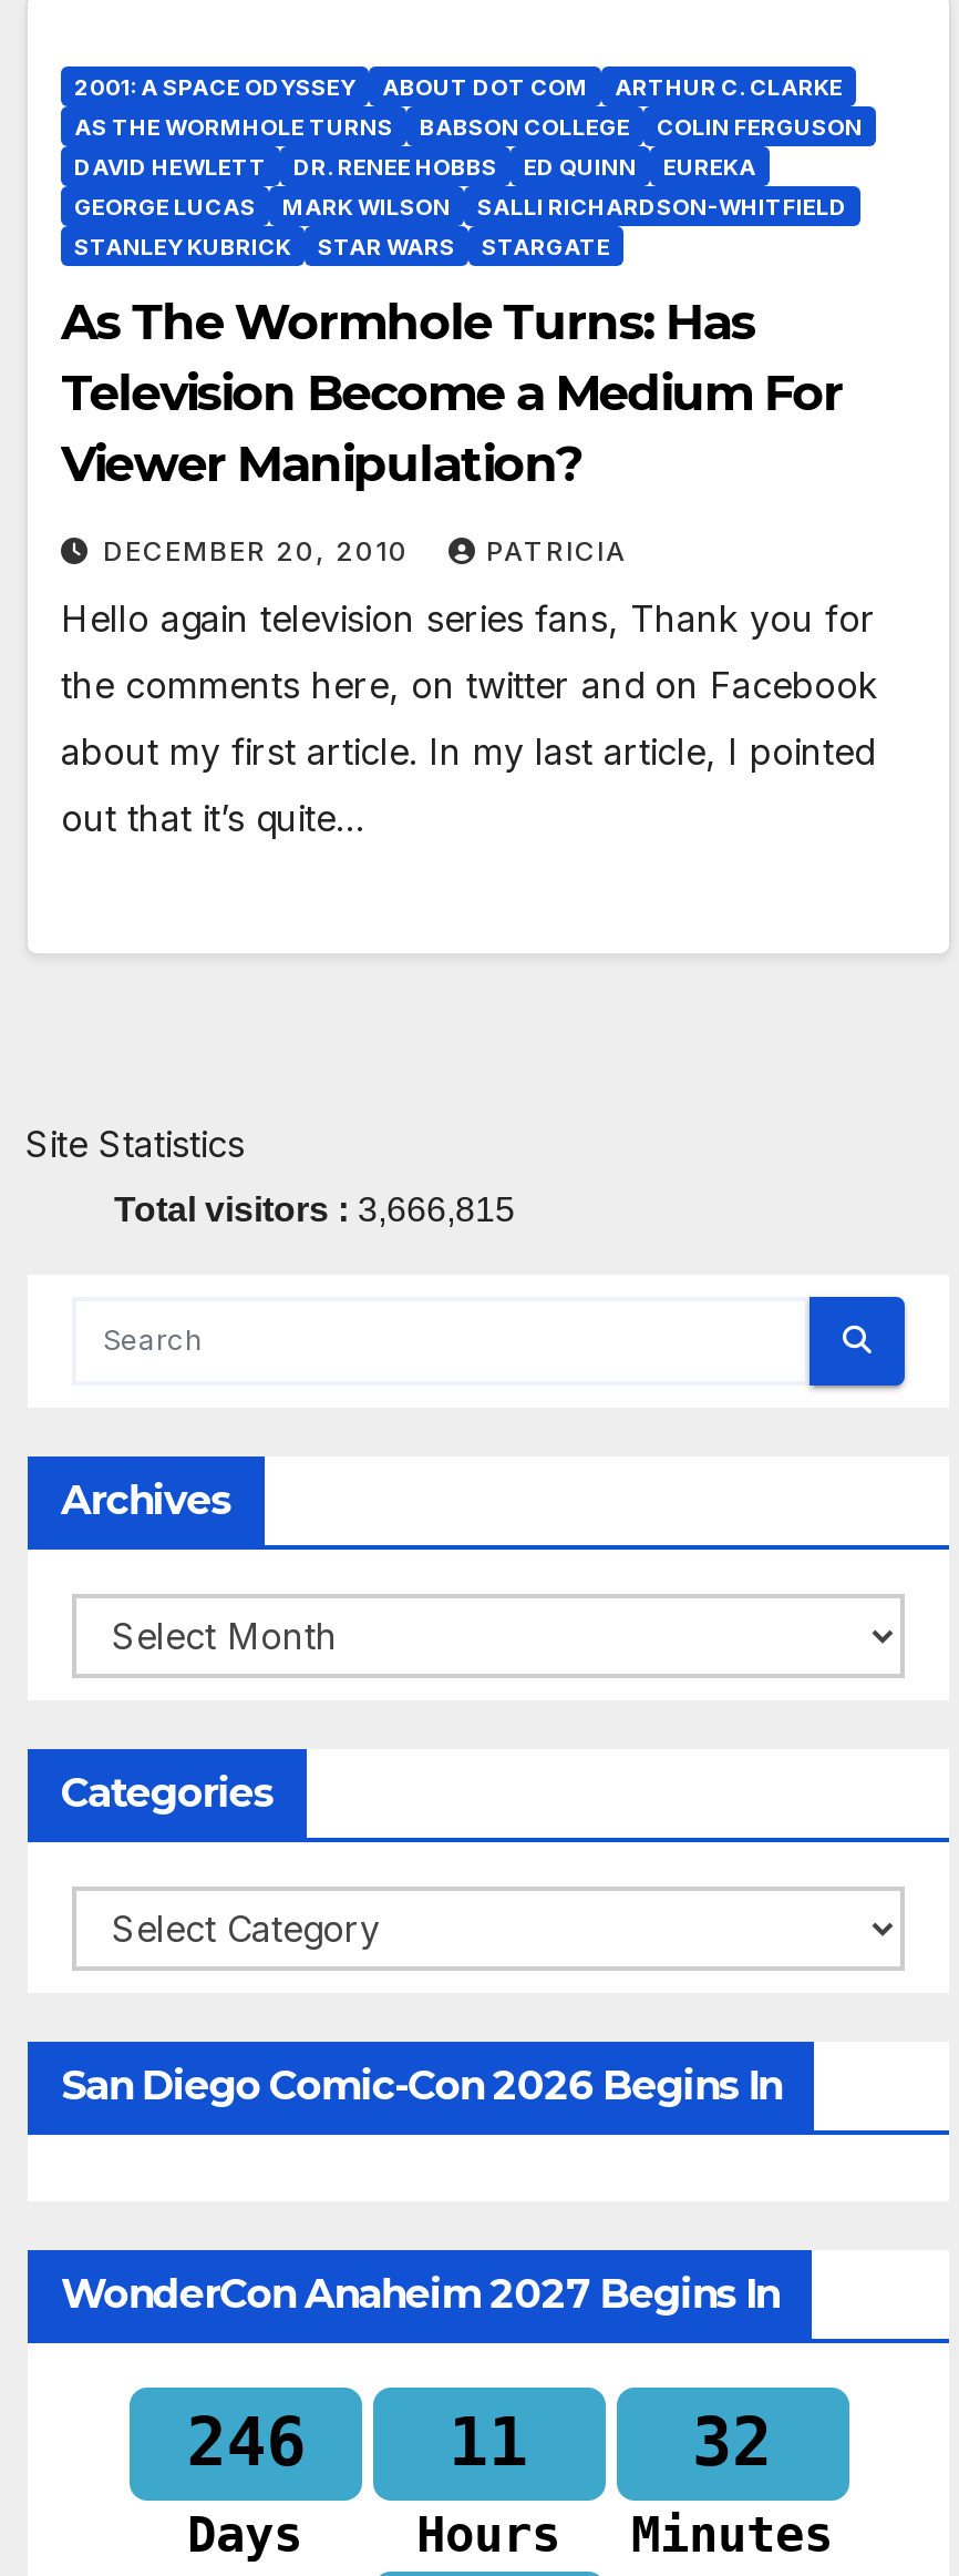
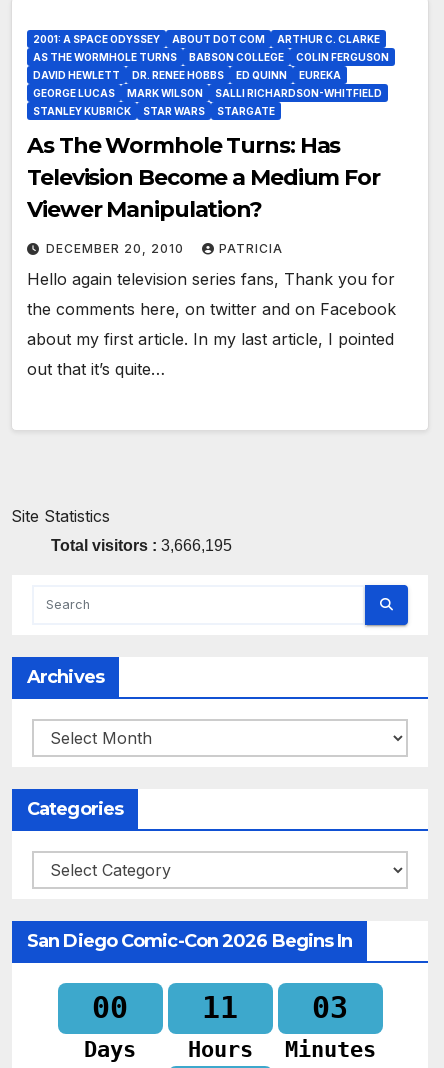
- Total visitors : 3,666,815
+ Total visitors : 3,666,195

- WonderCon Anaheim 2027 Begins In
- 246
+ 00

- 32
+ 03
